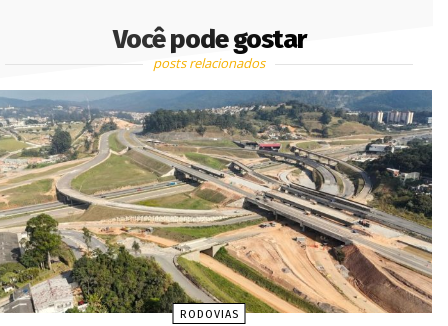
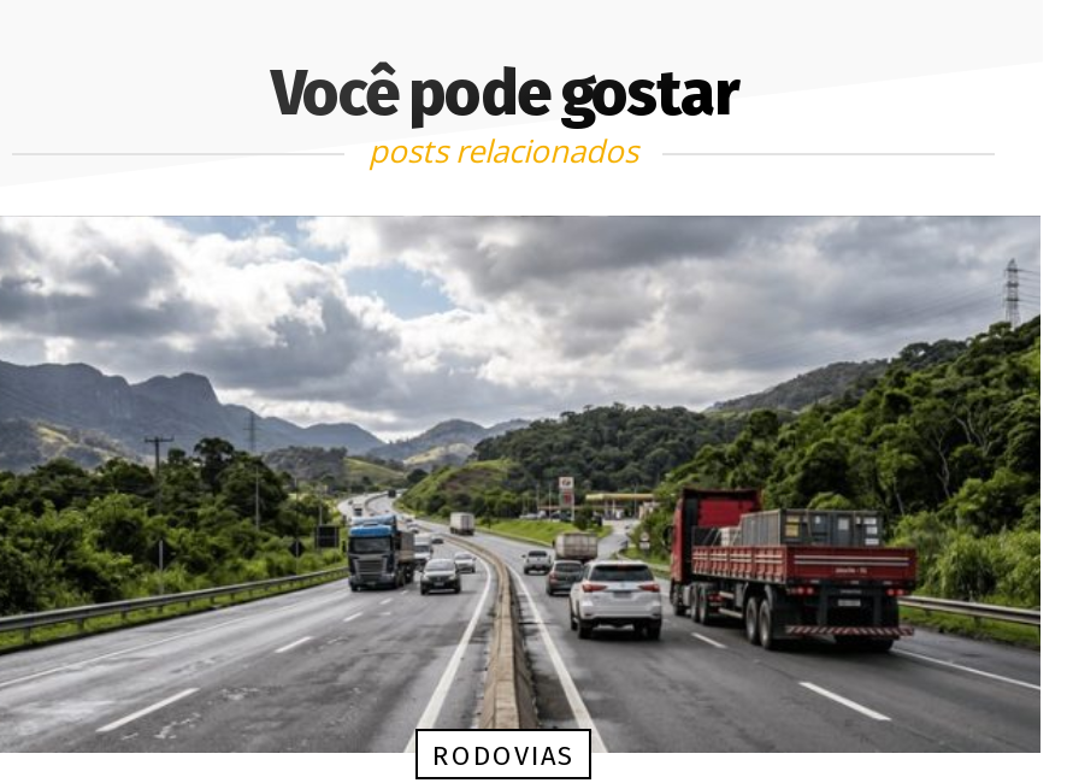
- [image]
+ [image]
